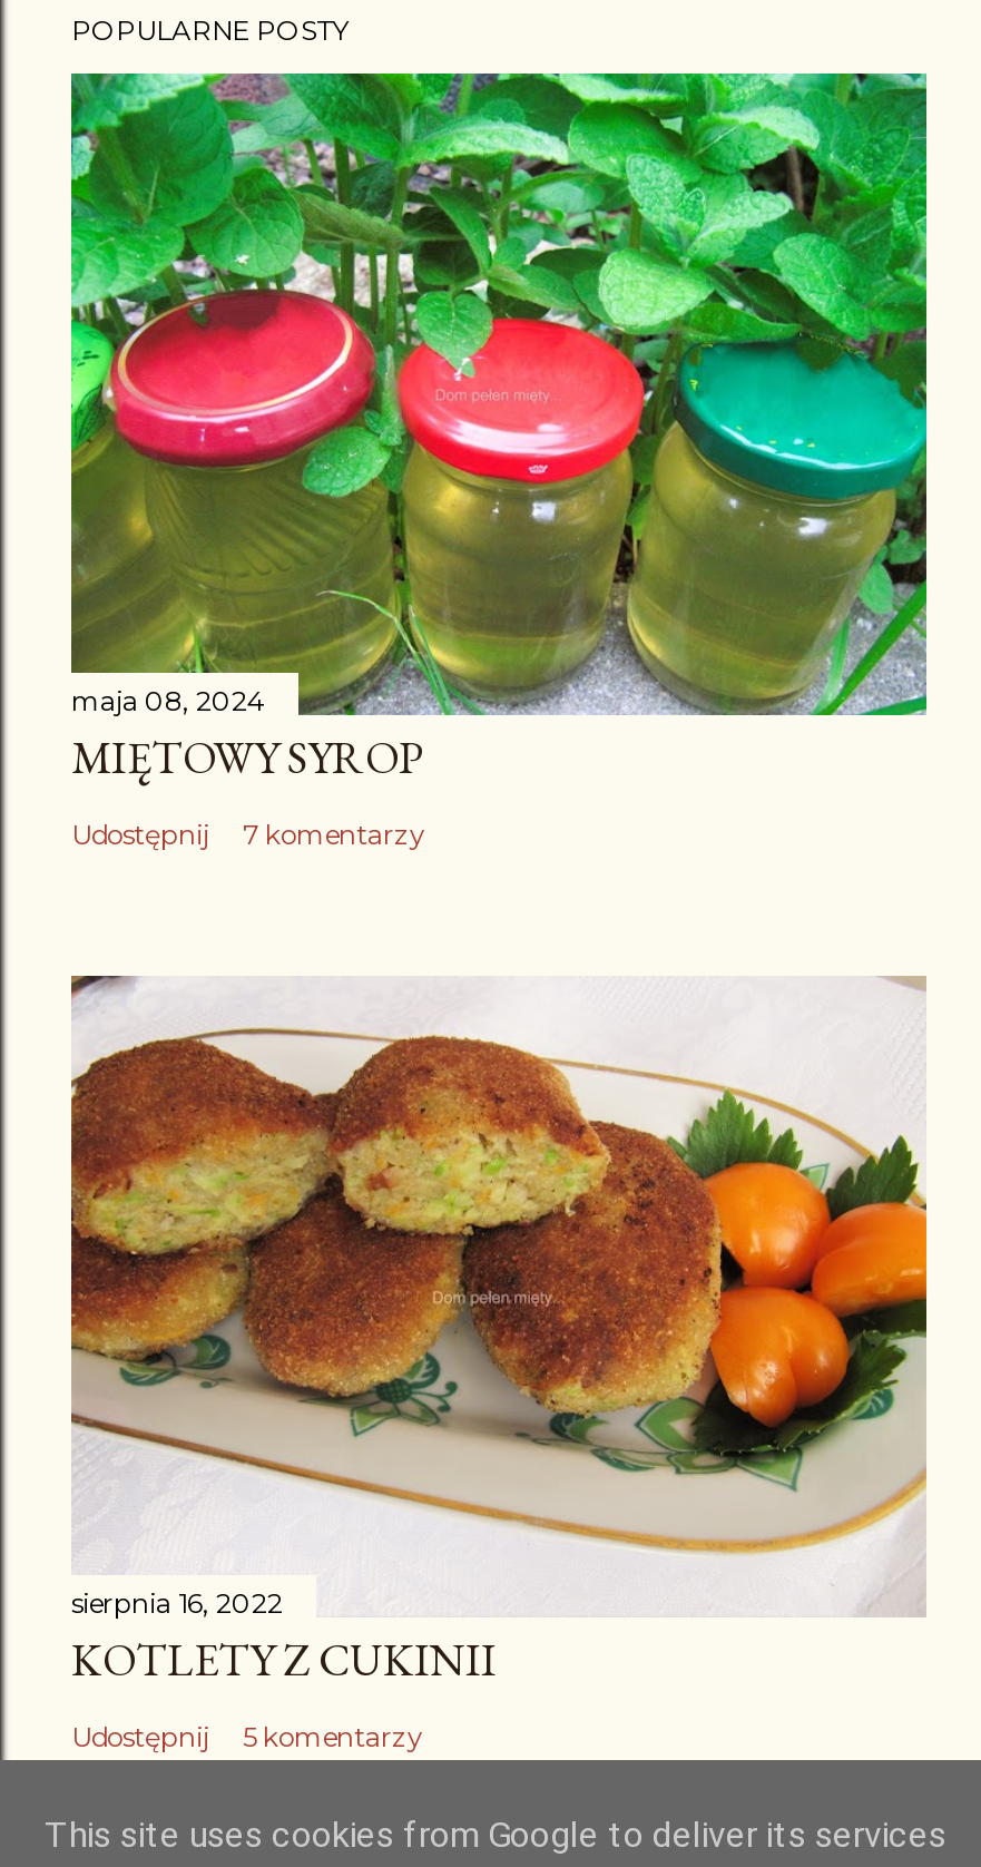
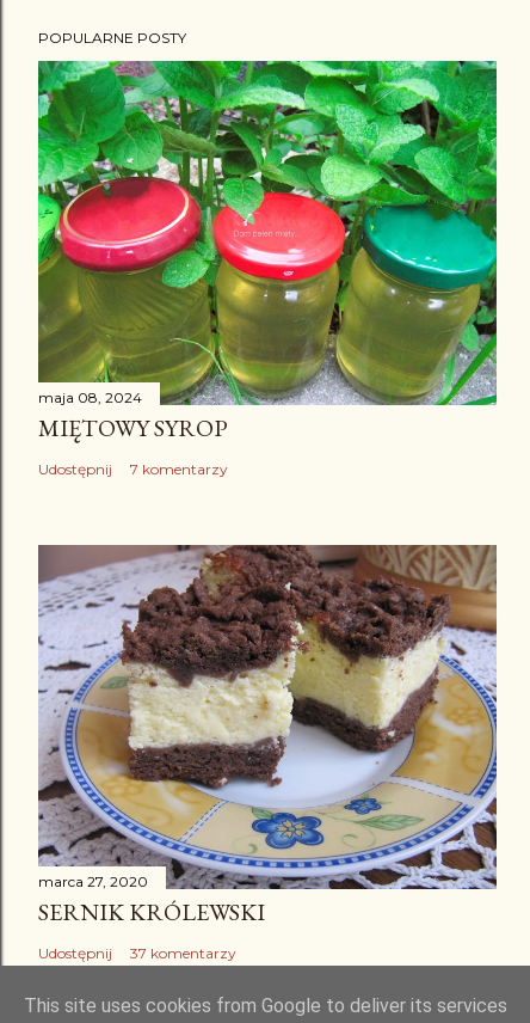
- [image]
- sierpnia 16, 2022
- KOTLETY Z CUKINII
+ [image]
+ marca 27, 2020
+ SERNIK KRÓLEWSKI

- Udostępnij 5 komentarzy
+ Udostępnij 37 komentarzy
